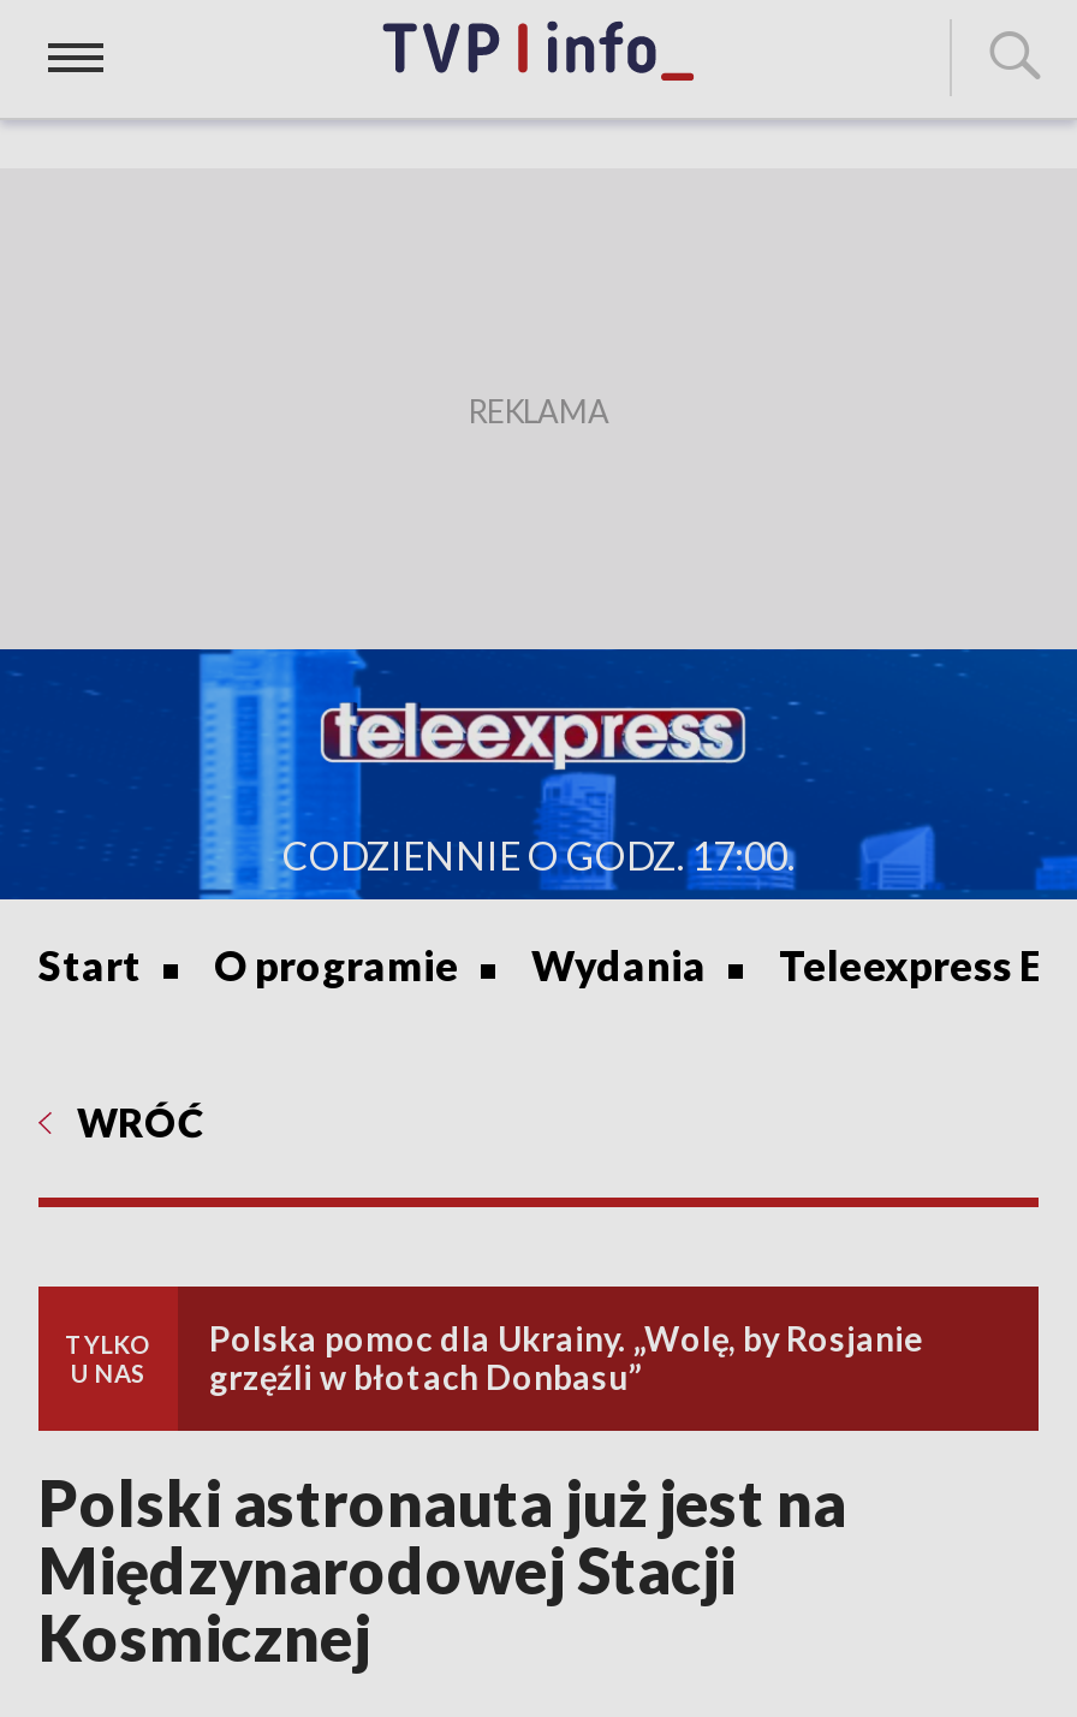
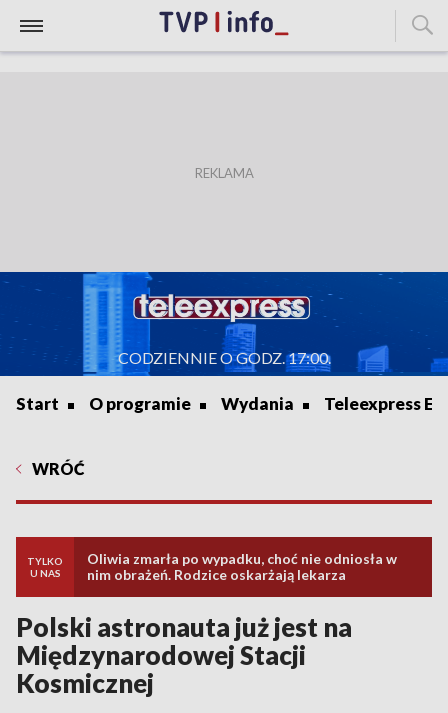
- Polska pomoc dla Ukrainy. „Wolę, by Rosjanie
- grzęźli w błotach Donbasu”
+ Oliwia zmarła po wypadku, choć nie odniosła w
+ nim obrażeń. Rodzice oskarżają lekarza
